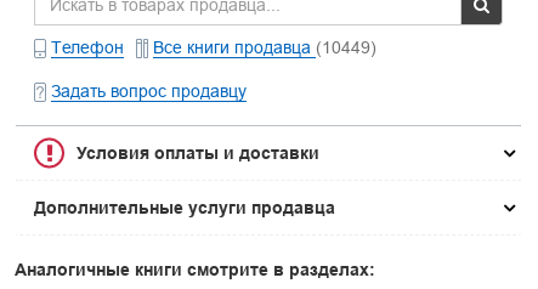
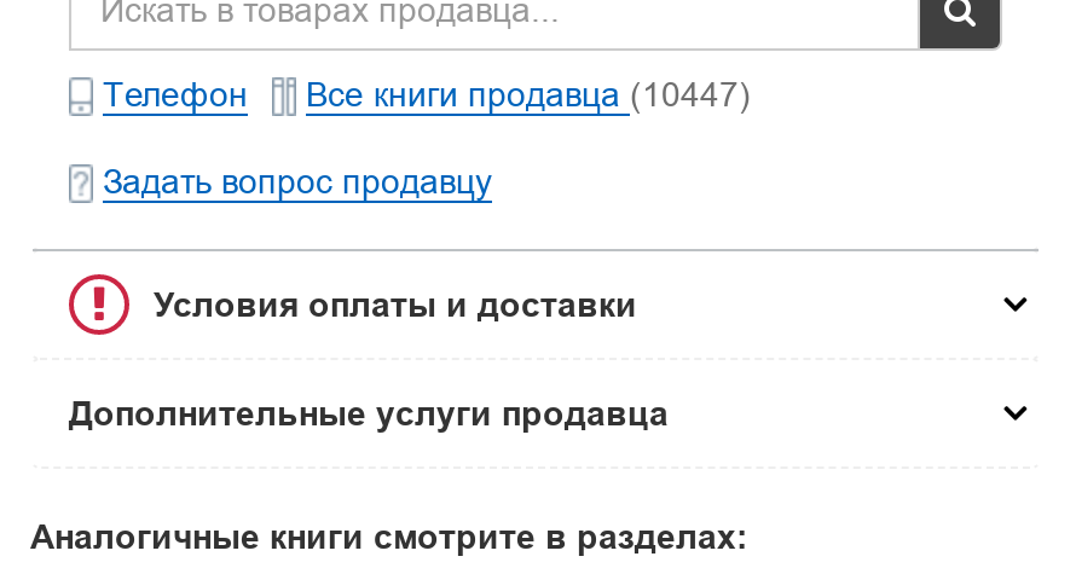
- Все книги продавца (10449)
+ Все книги продавца (10447)
